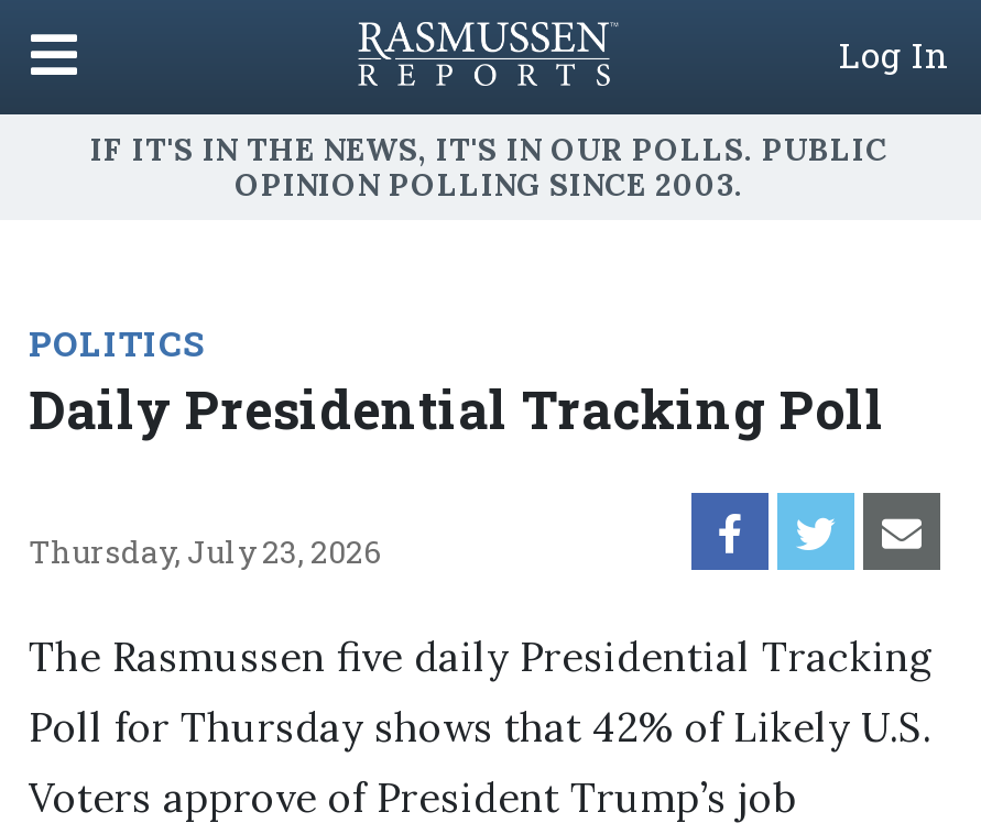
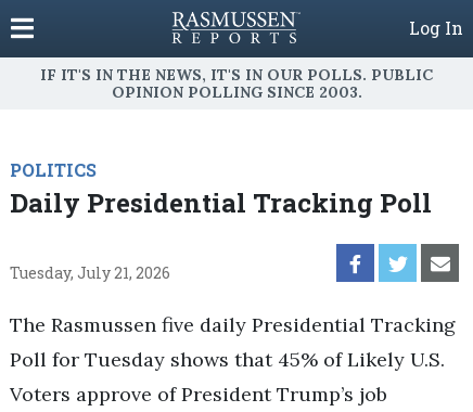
- Thursday, July 23, 2026
+ Tuesday, July 21, 2026

- Poll for Thursday shows that 42% of Likely U.S.
+ Poll for Tuesday shows that 45% of Likely U.S.
